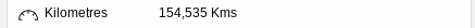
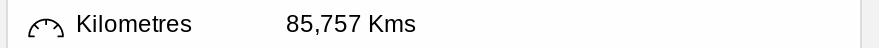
- 154,535 Kms
+ 85,757 Kms
